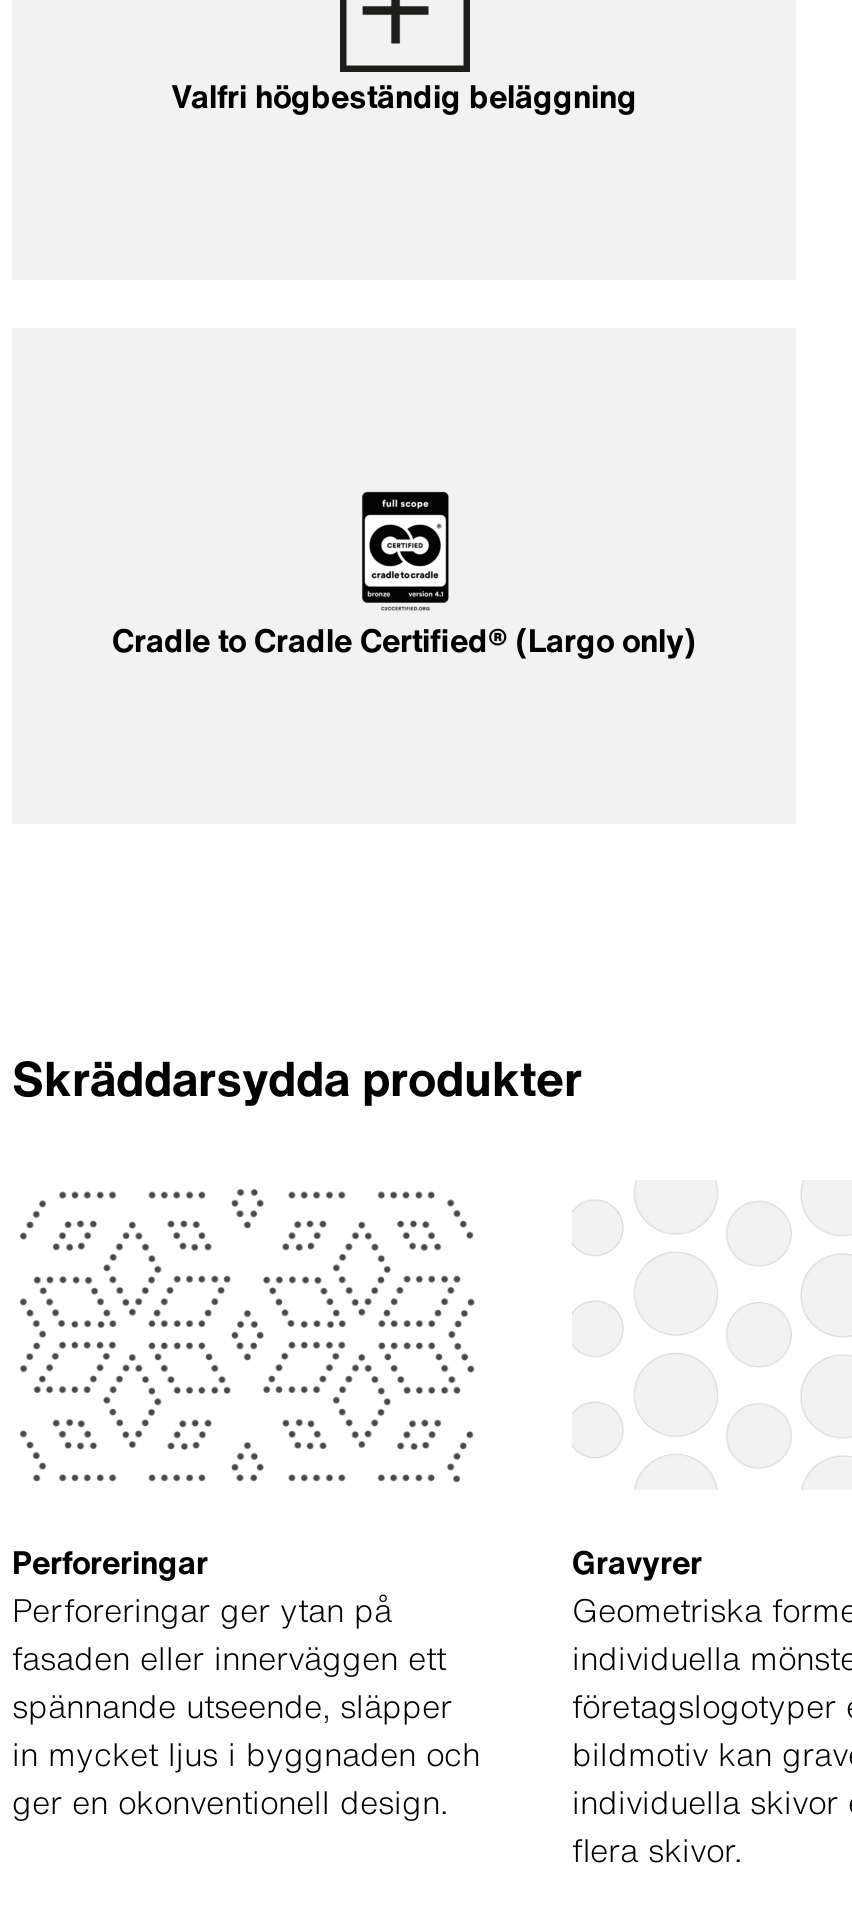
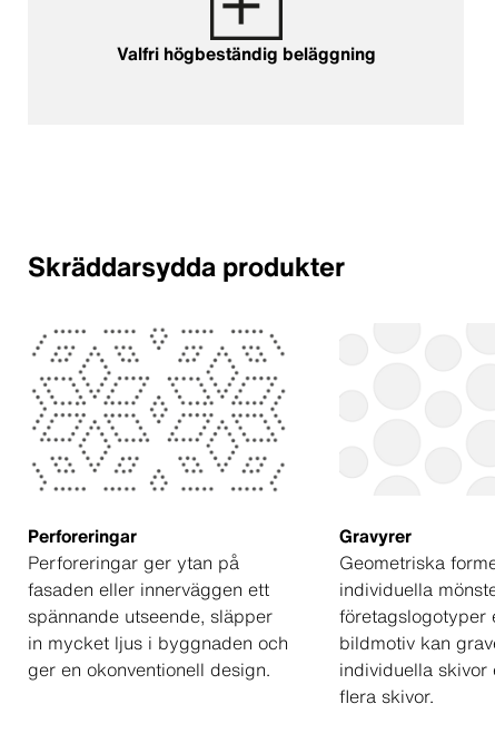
- [image]
- Cradle to Cradle Certified® (Largo only)
